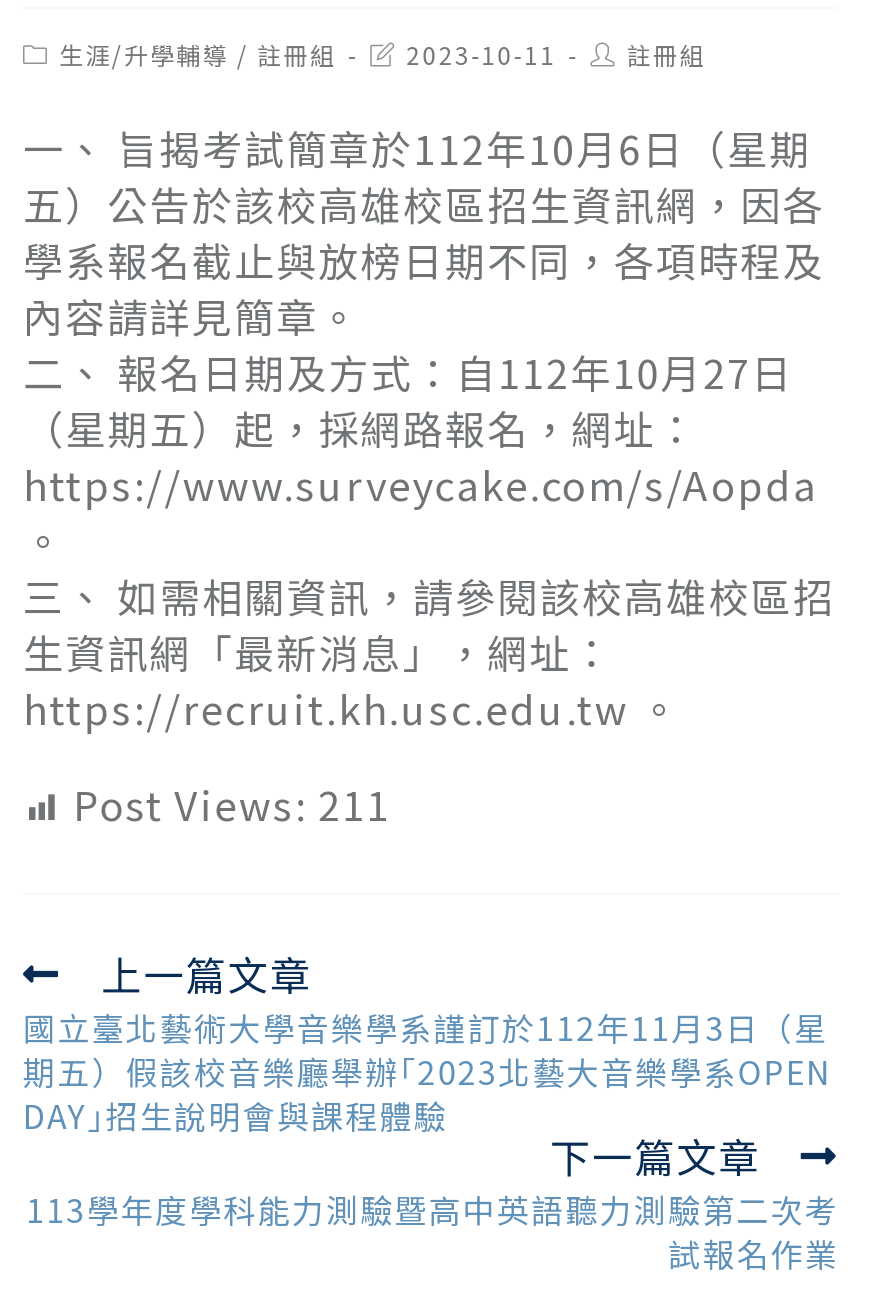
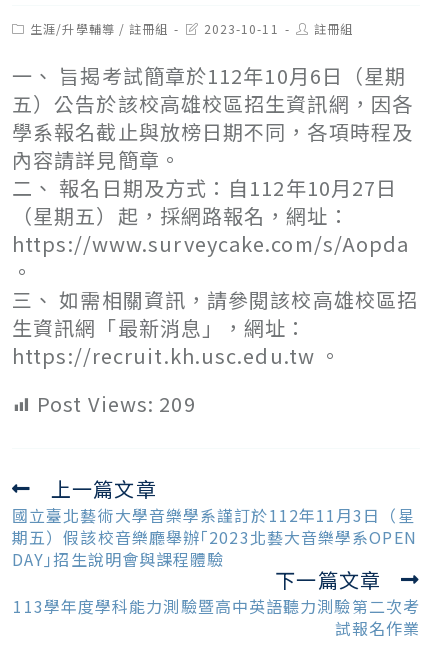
- Post Views: 211
+ Post Views: 209
